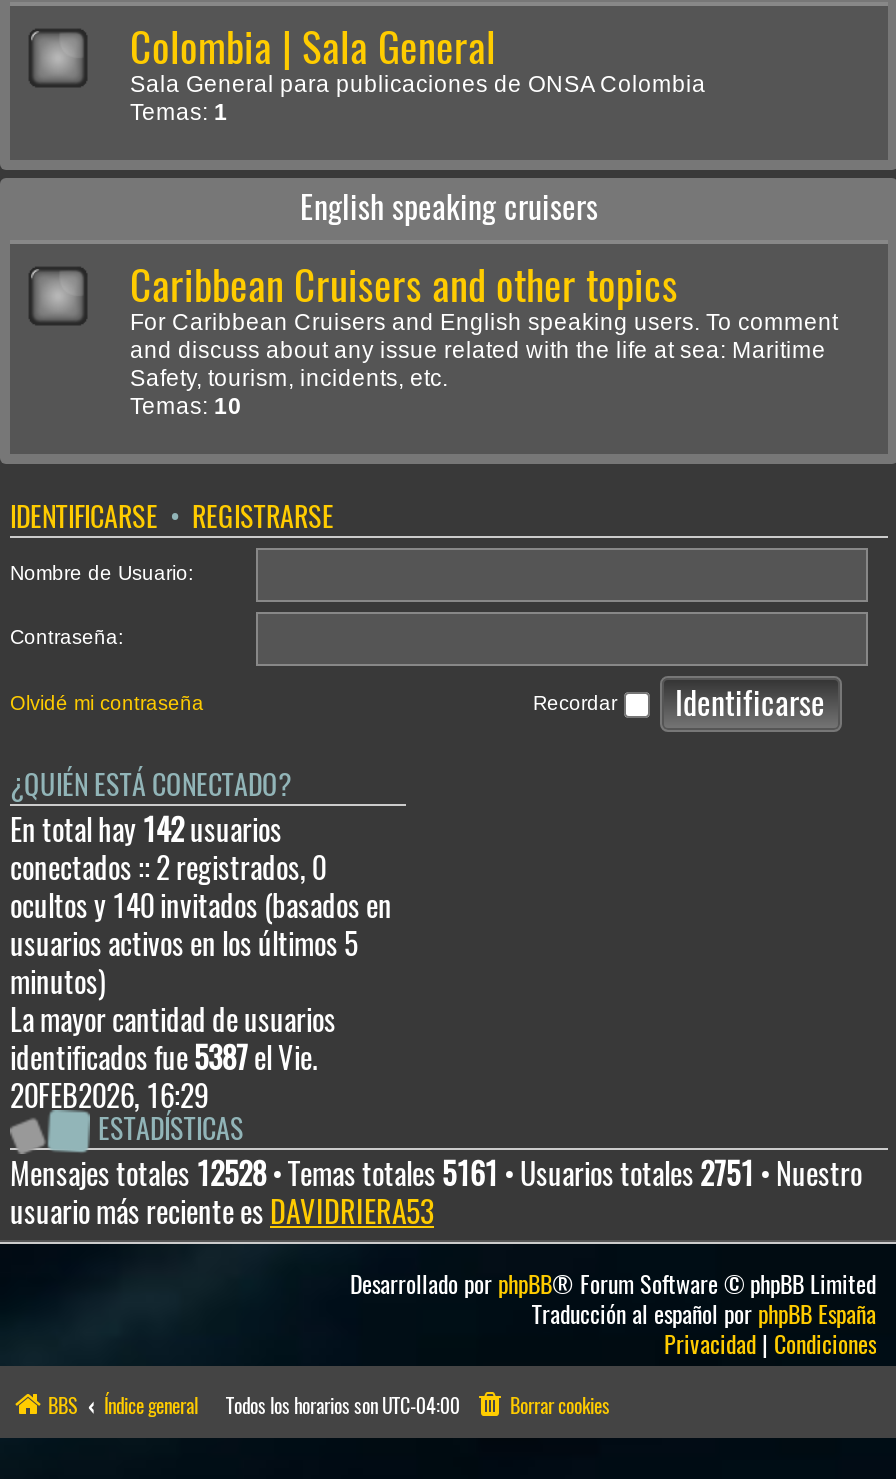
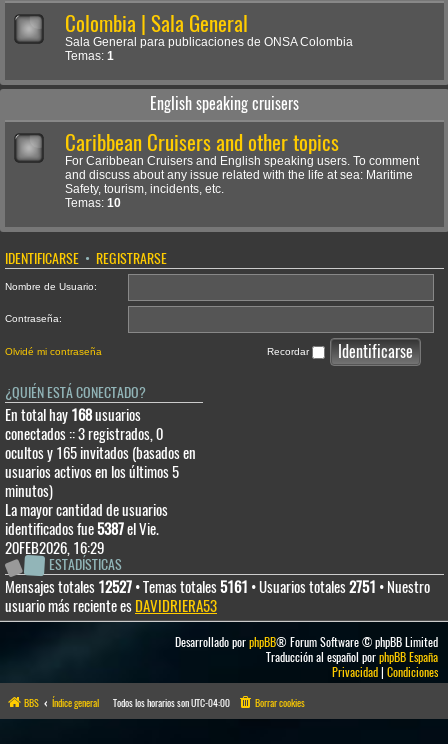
- En total hay 142usuarios
+ En total hay 168usuarios

- conectados :: 2 registrados, 0
+ conectados :: 3 registrados, 0

- ocultos y 140 invitados (basados en
+ ocultos y 165 invitados (basados en

- Mensajes totales 12528 • Temas totales 5161 • Usuarios totales 2751 • Nuestro
+ Mensajes totales 12527 • Temas totales 5161 • Usuarios totales 2751 • Nuestro
